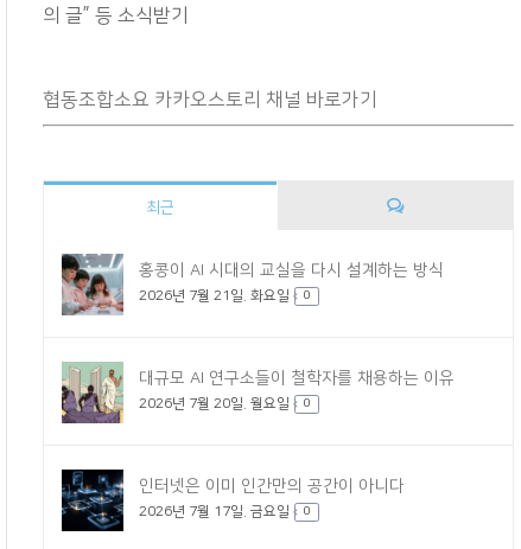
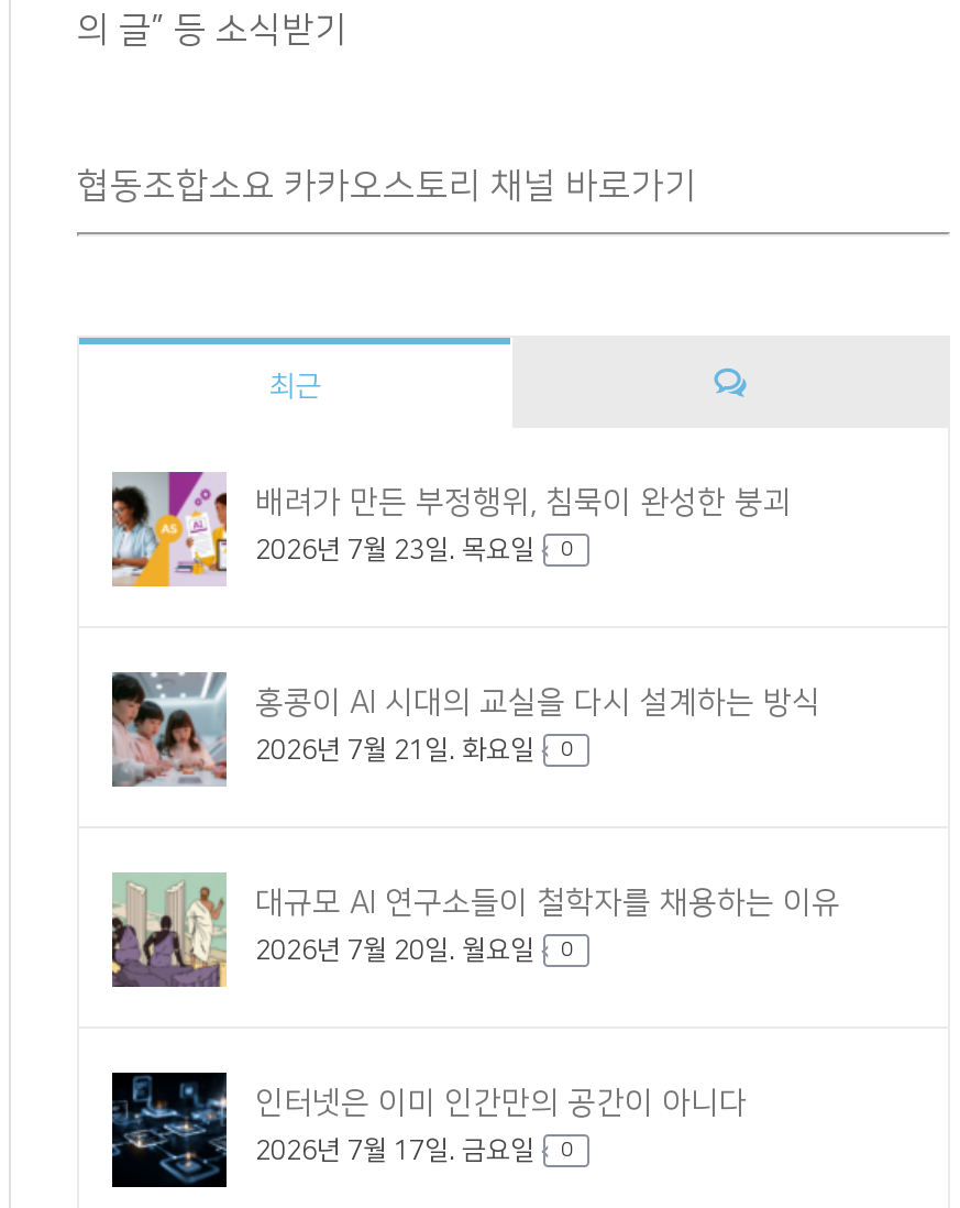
+ [image]
+ 배려가 만든 부정행위, 침묵이 완성한 붕괴
+ 2026년 7월 23일. 목요일
+ 0
